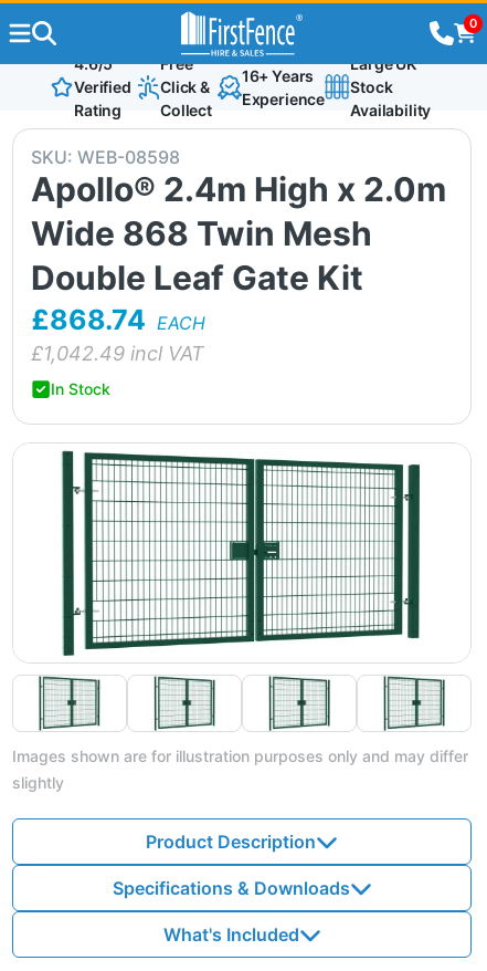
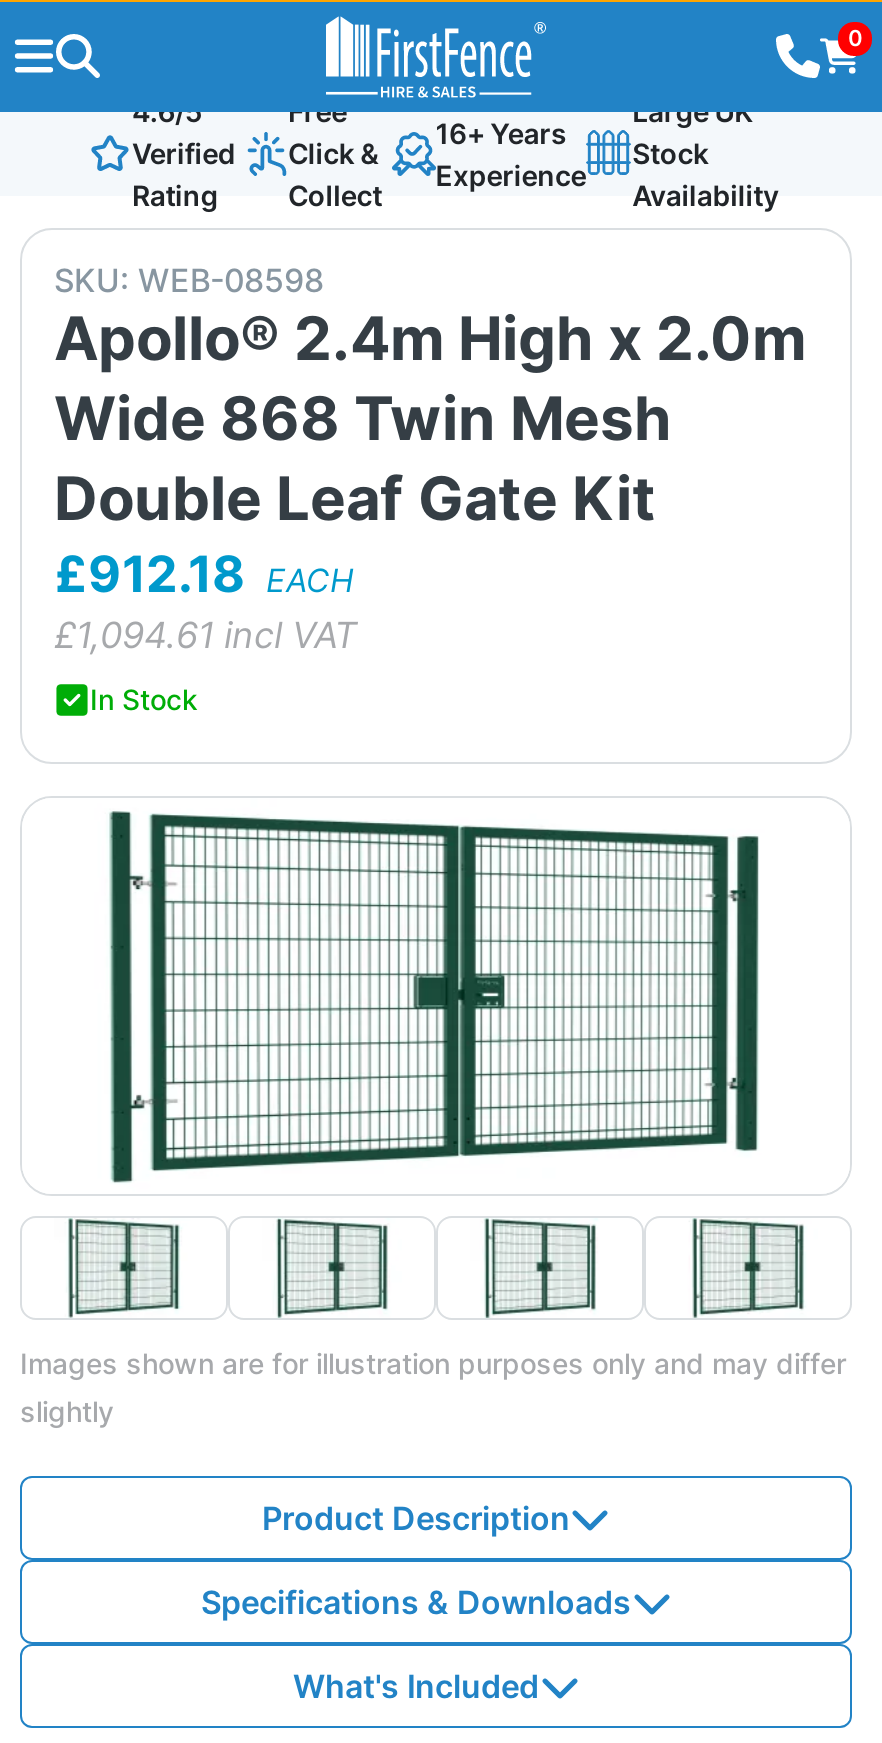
- £868.74 EACH
+ £912.18 EACH

- £1,042.49 incl VAT
+ £1,094.61 incl VAT
